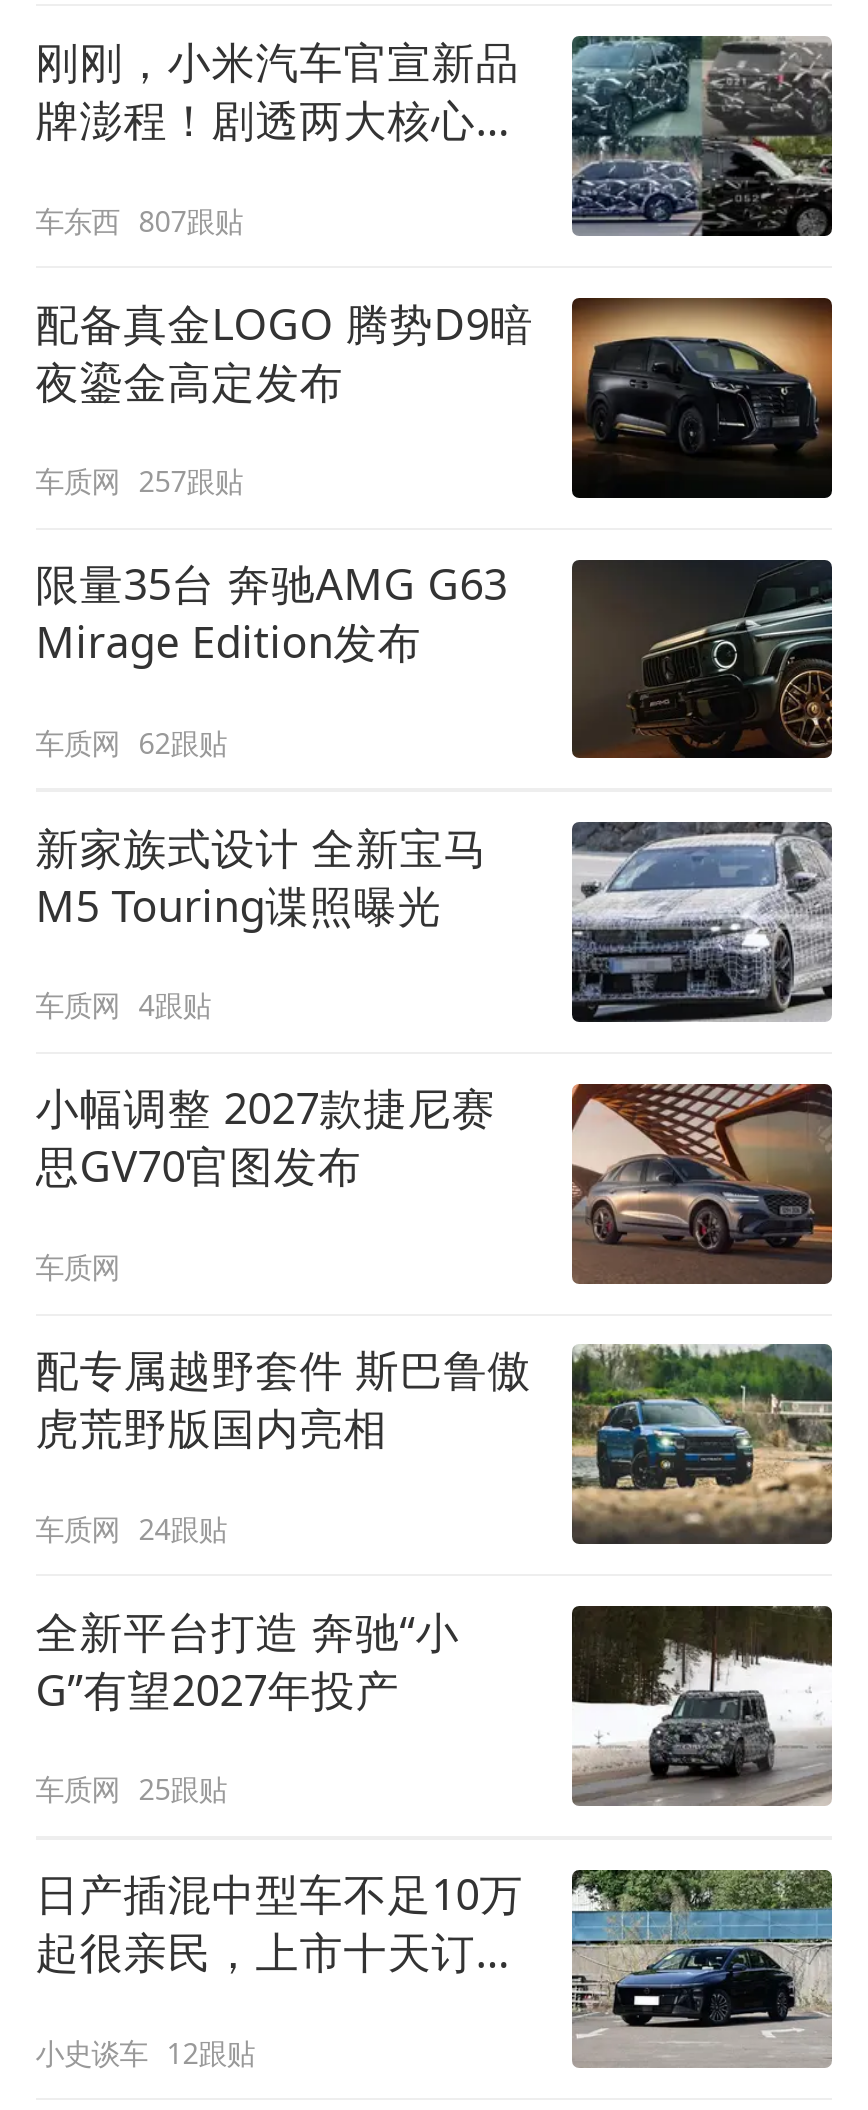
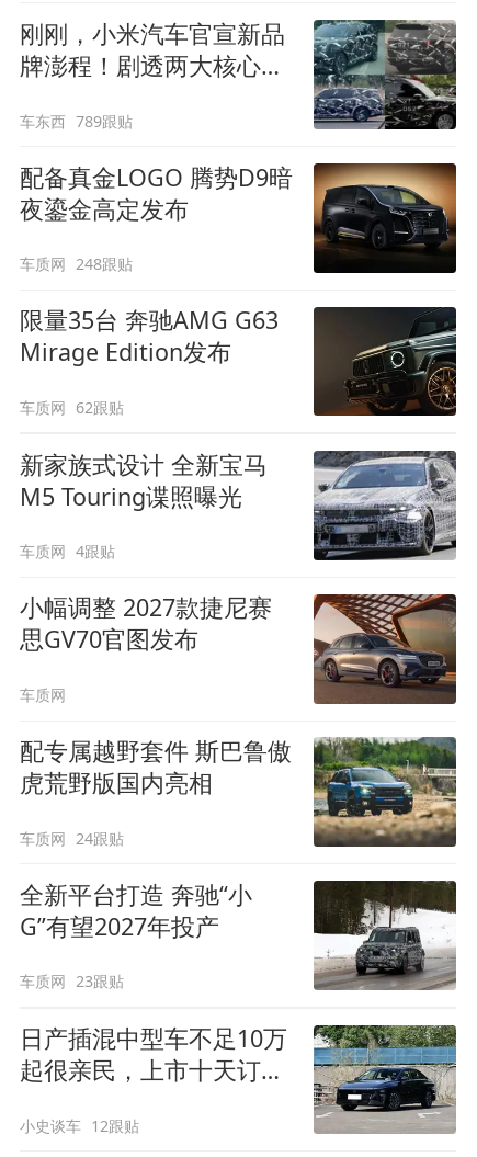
- 车东西 807跟贴
+ 车东西 789跟贴

- 车质网 257跟贴
+ 车质网 248跟贴

- 车质网 25跟贴
+ 车质网 23跟贴
